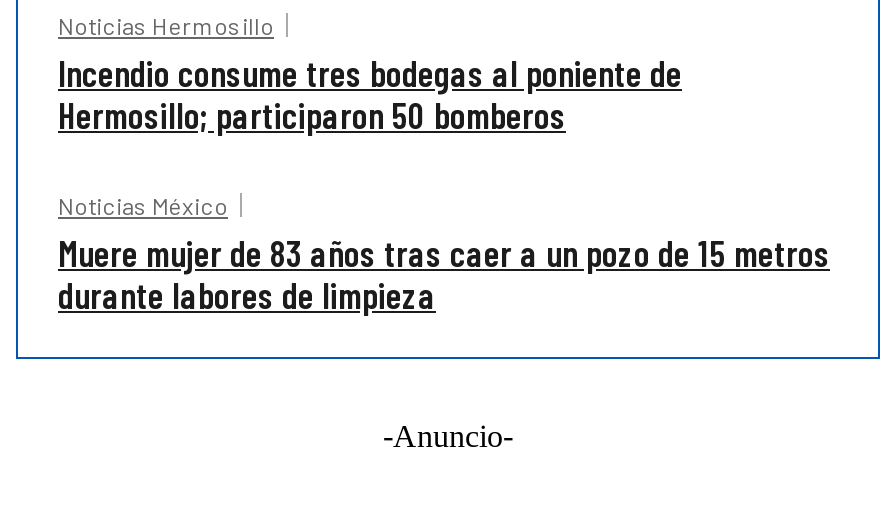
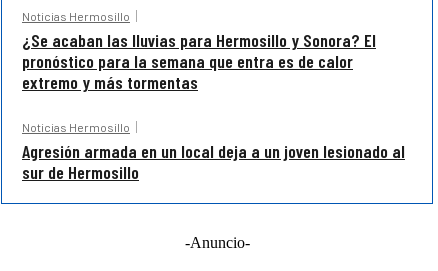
- Incendio consume tres bodegas al poniente de
- Hermosillo; participaron 50 bomberos
+ ¿Se acaban las lluvias para Hermosillo y Sonora? El
+ pronóstico para la semana que entra es de calor
+ extremo y más tormentas

- Noticias México
- Muere mujer de 83 años tras caer a un pozo de 15 metros
- durante labores de limpieza
+ Noticias Hermosillo
+ Agresión armada en un local deja a un joven lesionado al
+ sur de Hermosillo
